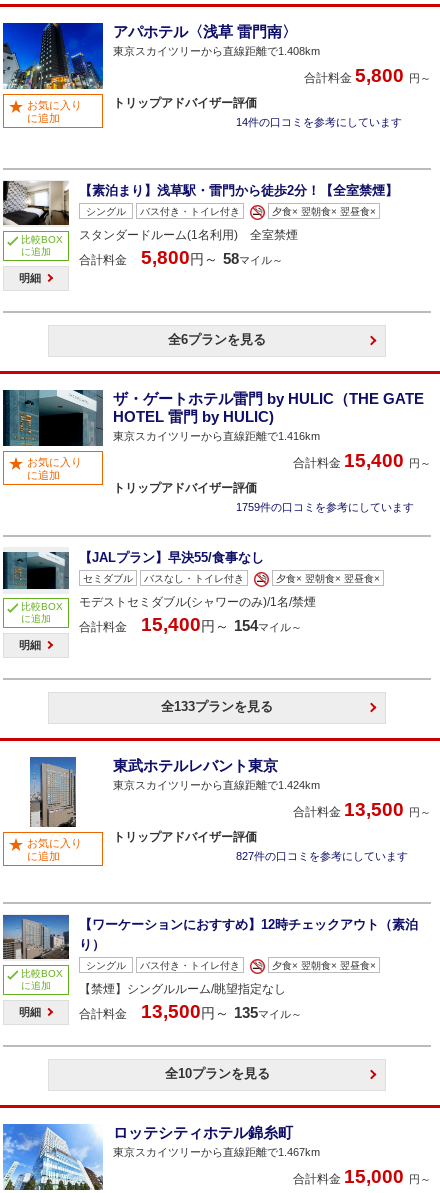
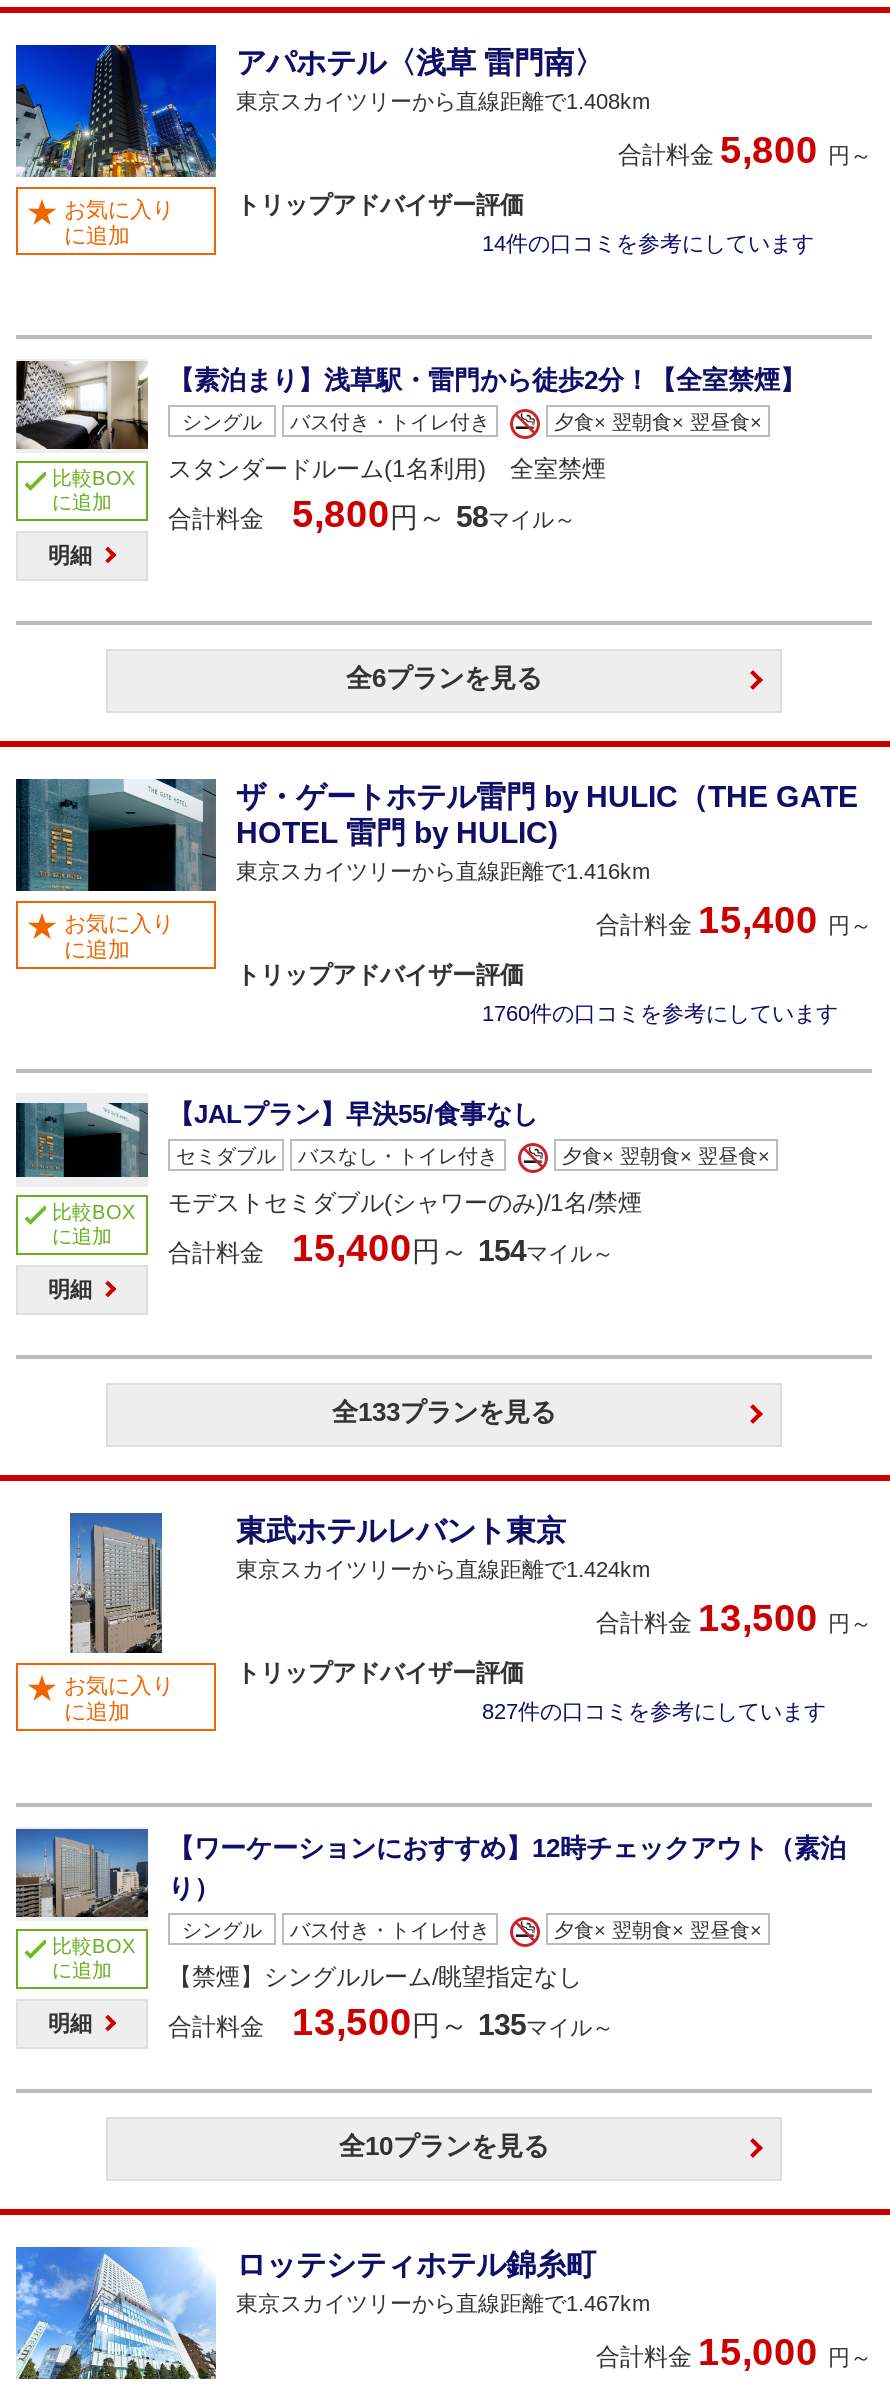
- 1759件の口コミを参考にしています
+ 1760件の口コミを参考にしています
